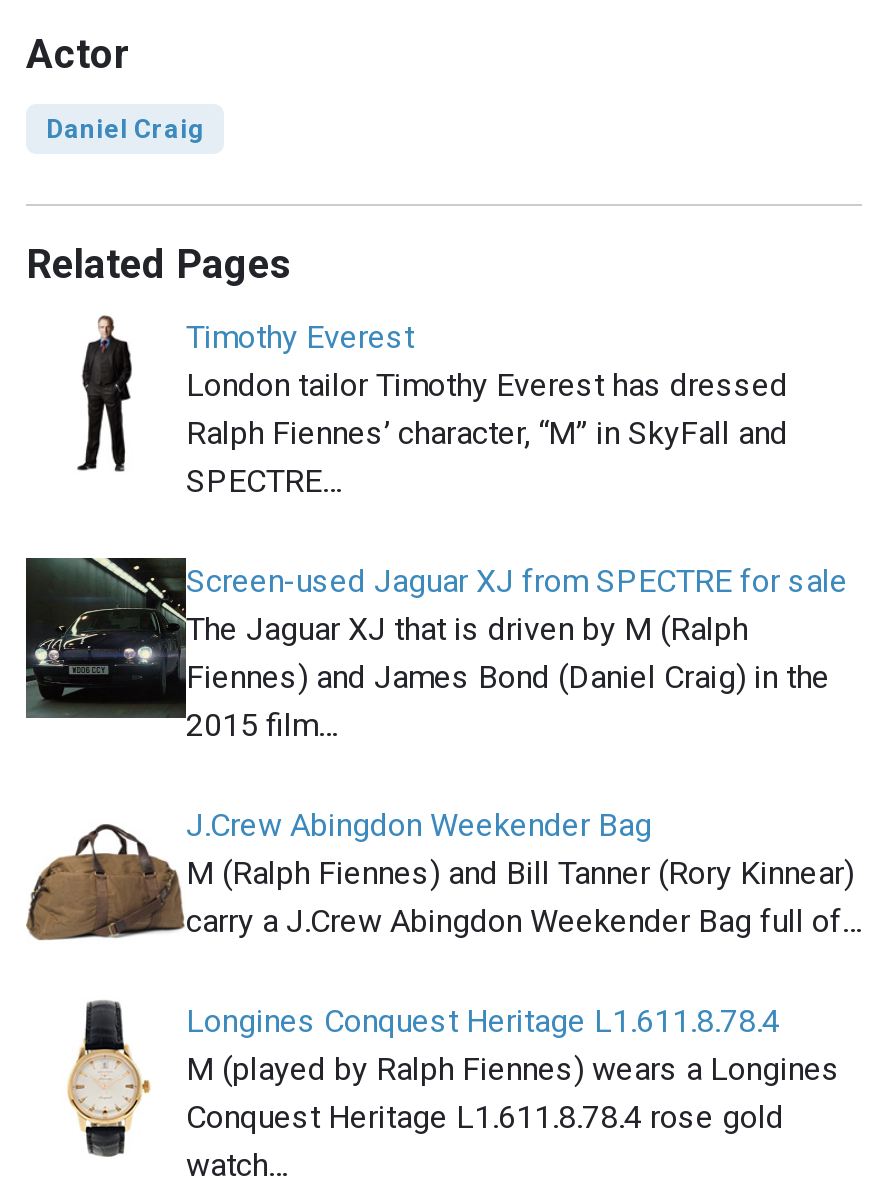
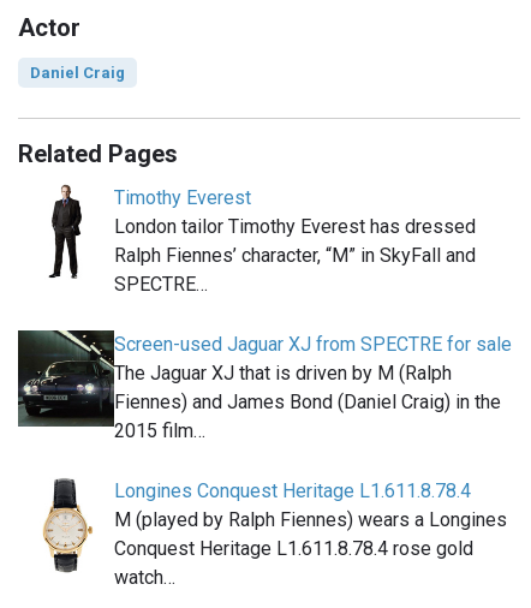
- [image]
- J.Crew Abingdon Weekender Bag
- M (Ralph Fiennes) and Bill Tanner (Rory Kinnear)
- carry a J.Crew Abingdon Weekender Bag full of…
